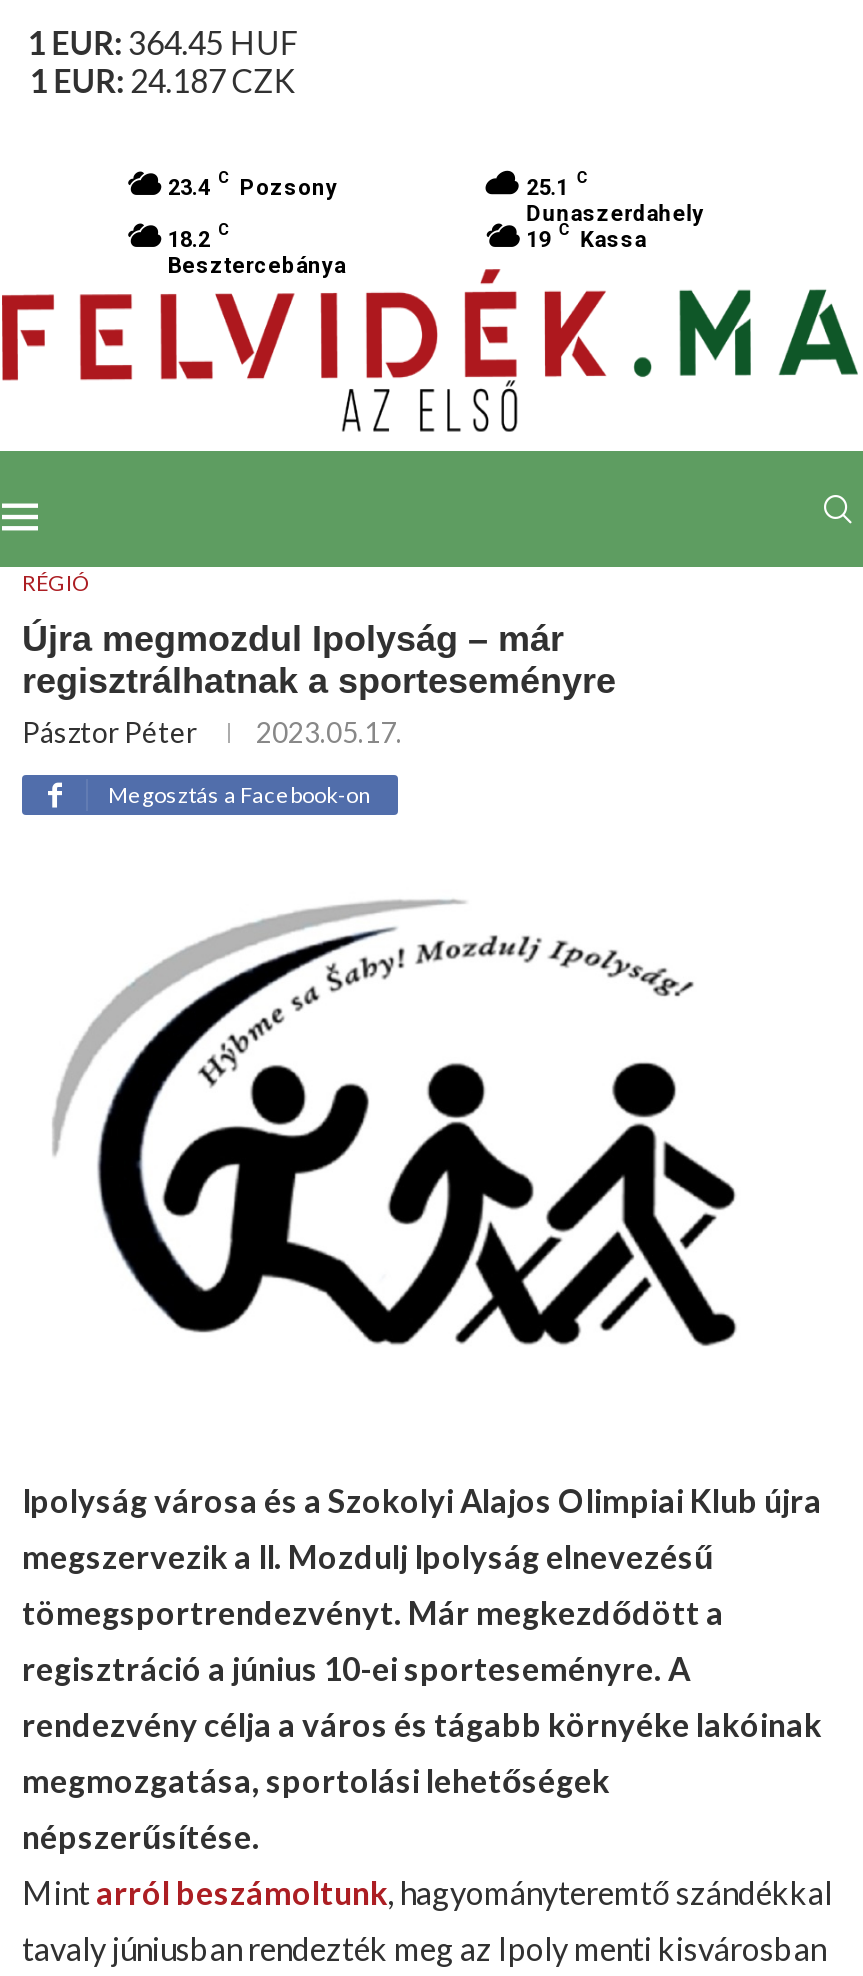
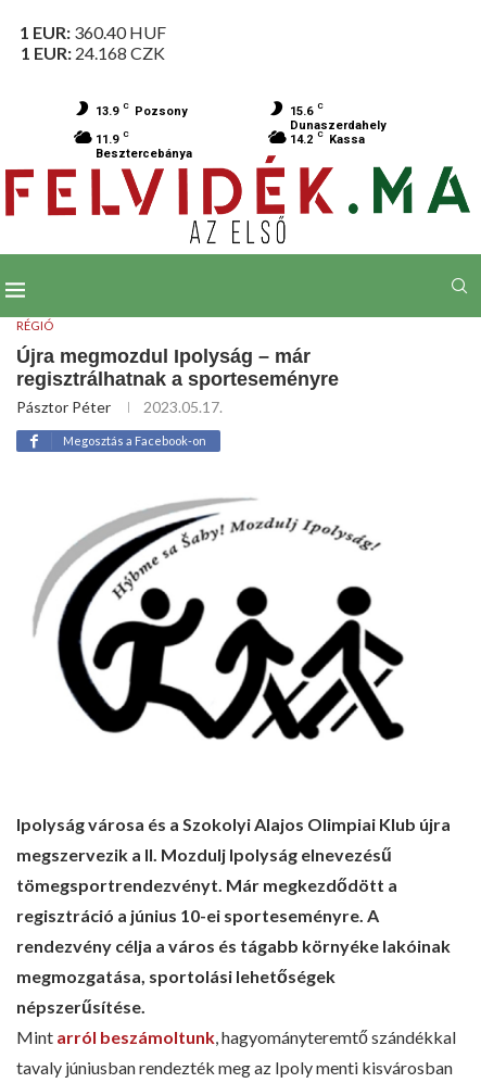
- 1 EUR: 364.45 HUF
+ 1 EUR: 360.40 HUF

- 1 EUR: 24.187 CZK
+ 1 EUR: 24.168 CZK

- 23.4 C Pozsony
+ 13.9 C Pozsony

- 25.1 C
+ 15.6 C

- 18.2 C
+ 11.9 C

- 19 C Kassa
+ 14.2 C Kassa
